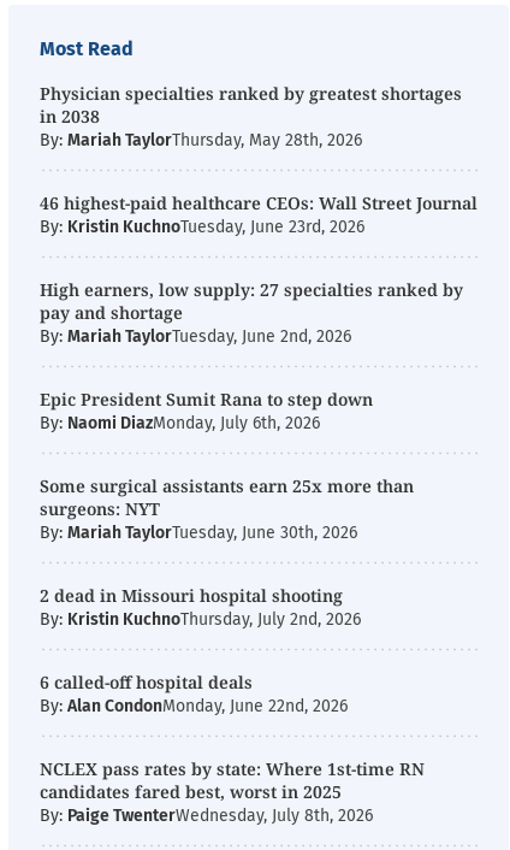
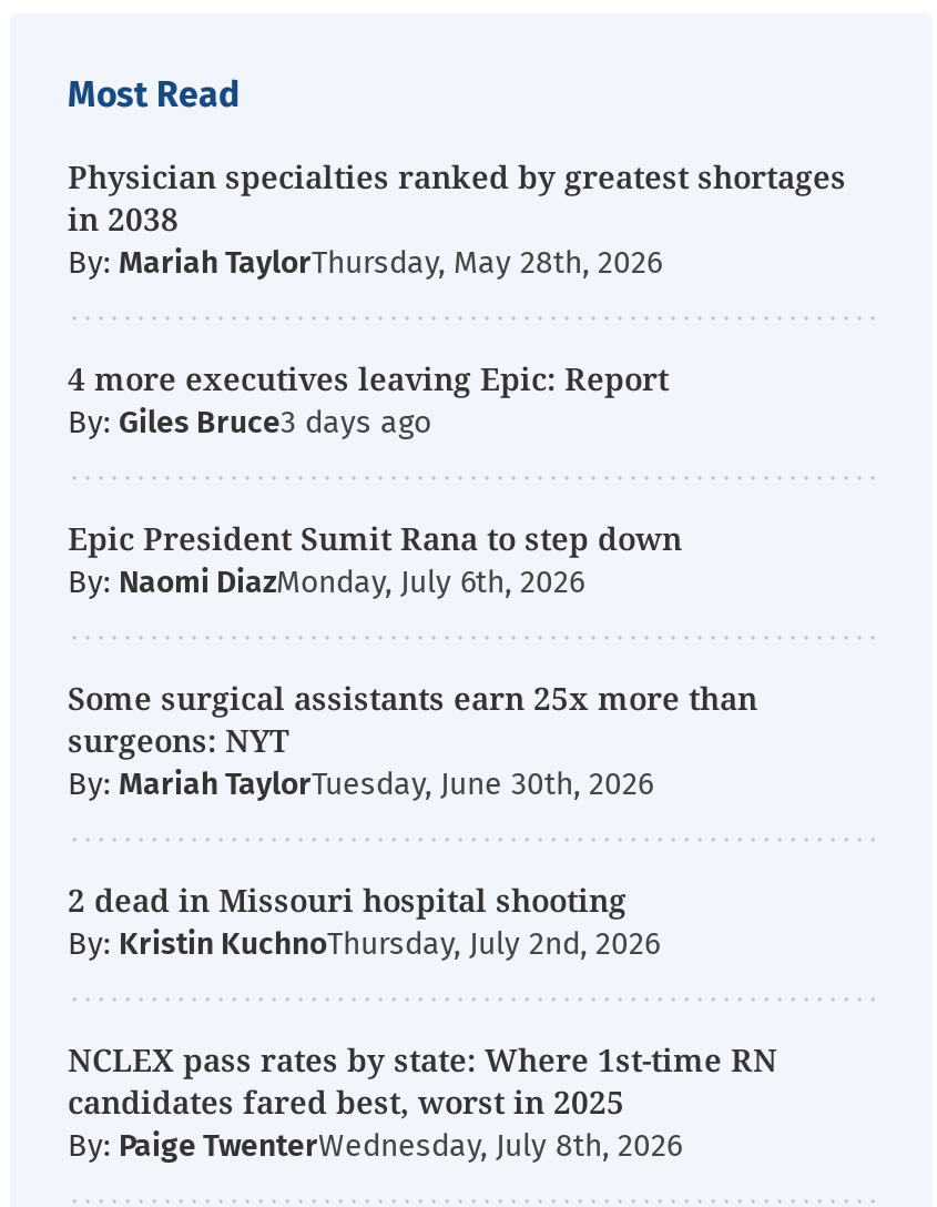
- 46 highest-paid healthcare CEOs: Wall Street Journal
- By: Kristin KuchnoTuesday, June 23rd, 2026
- High earners, low supply: 27 specialties ranked by
- pay and shortage
- By: Mariah TaylorTuesday, June 2nd, 2026
+ 4 more executives leaving Epic: Report
+ By: Giles Bruce

- 6 called-off hospital deals
- By: Alan CondonMonday, June 22nd, 2026
